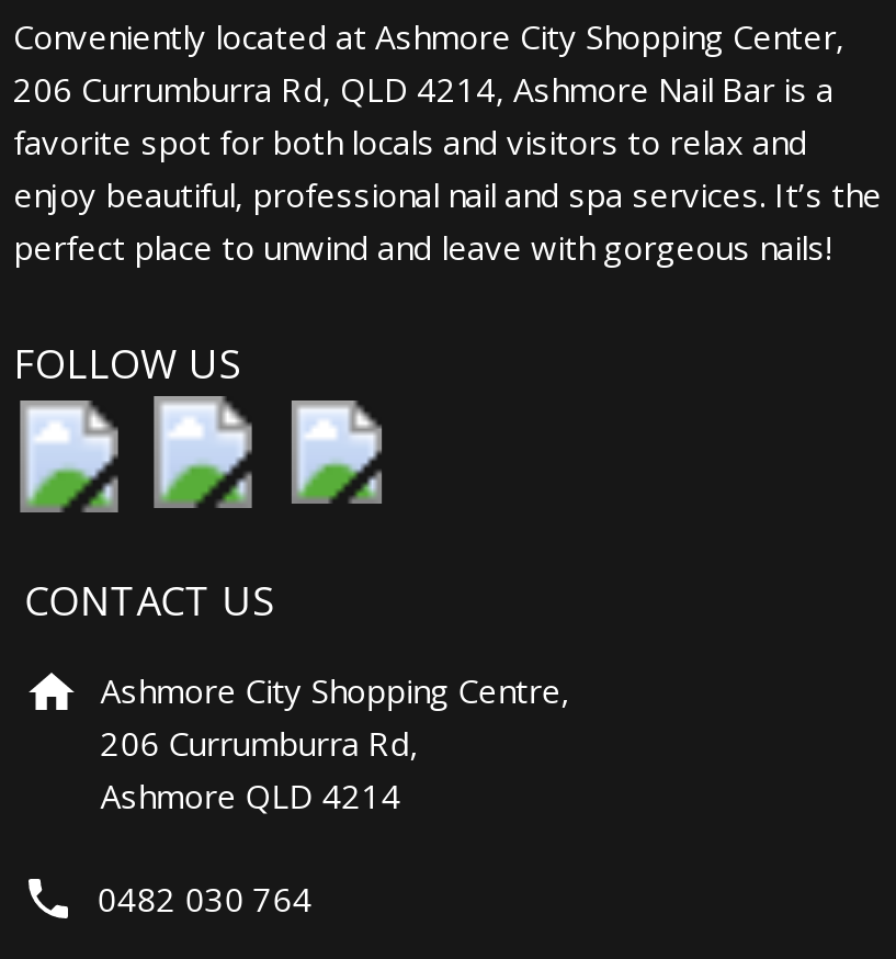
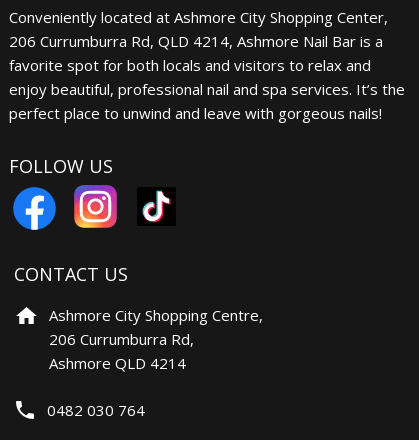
- [image]
+ [image]

- [image]
+ [image]

- [image]
+ [image]
